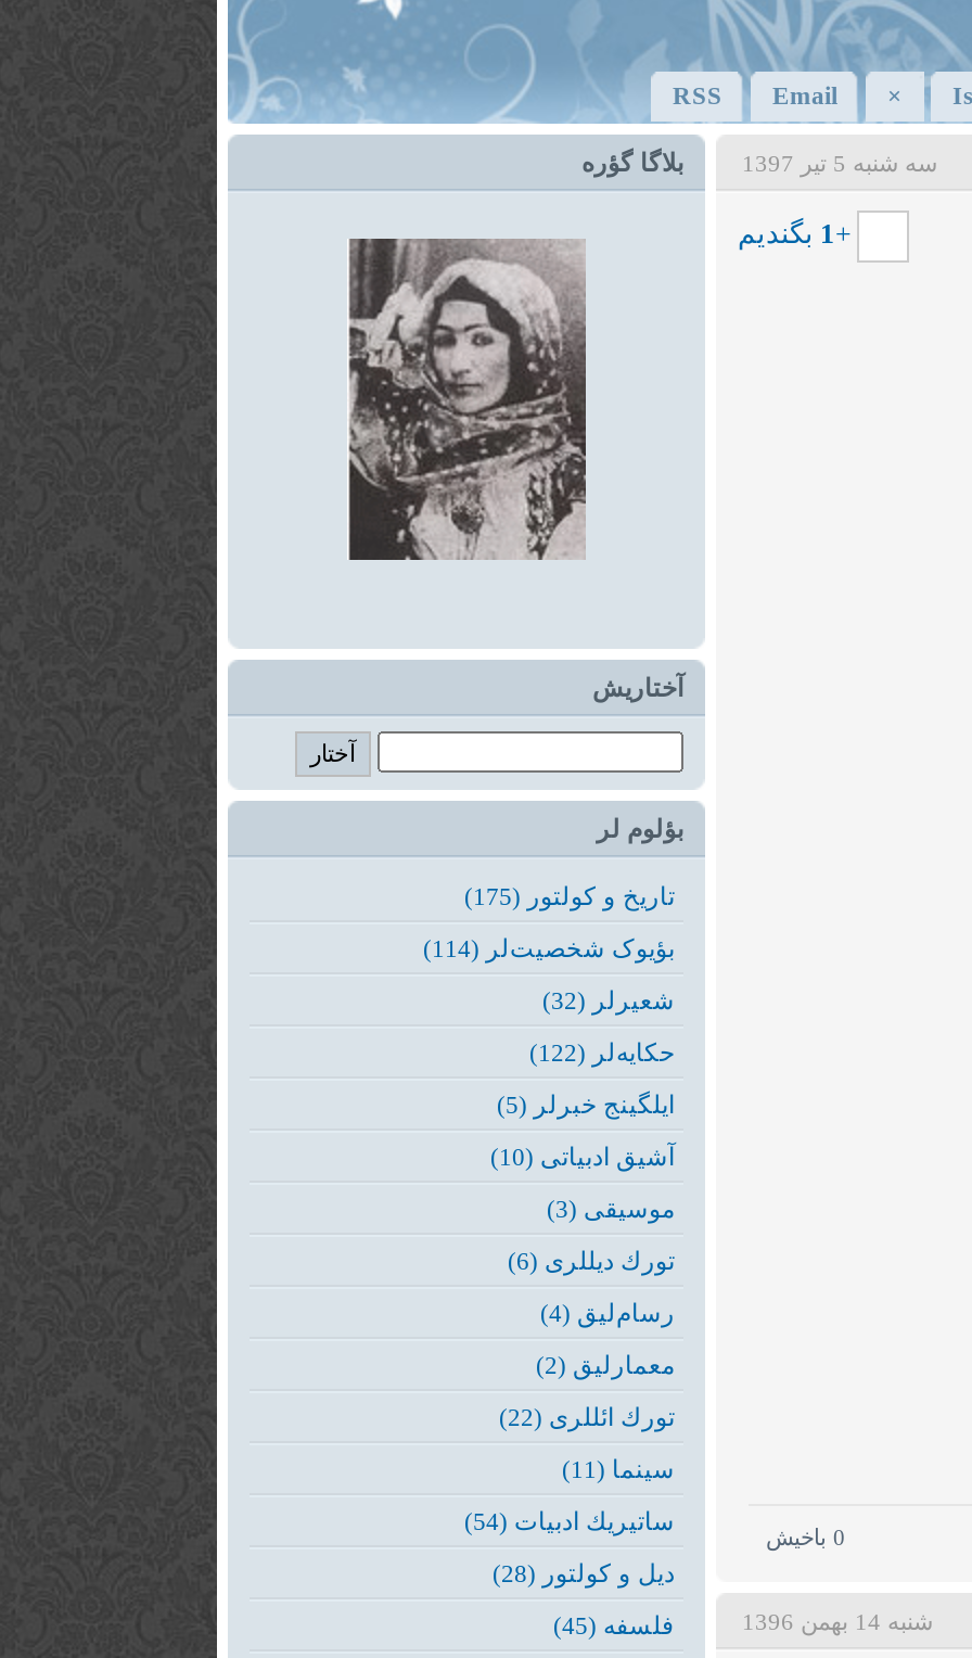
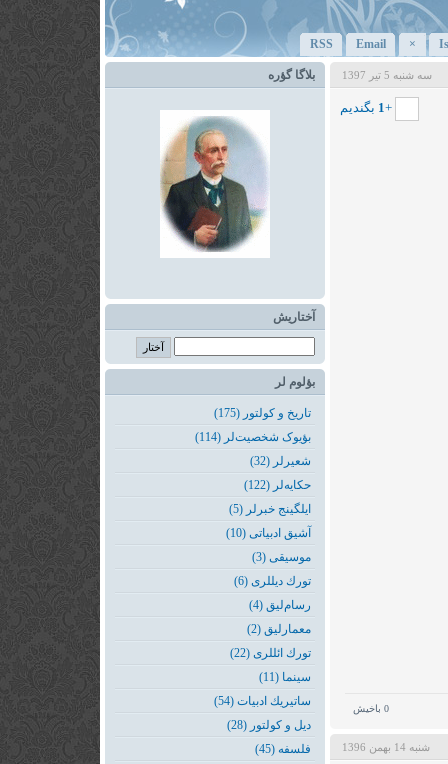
- [image]
+ [image]
